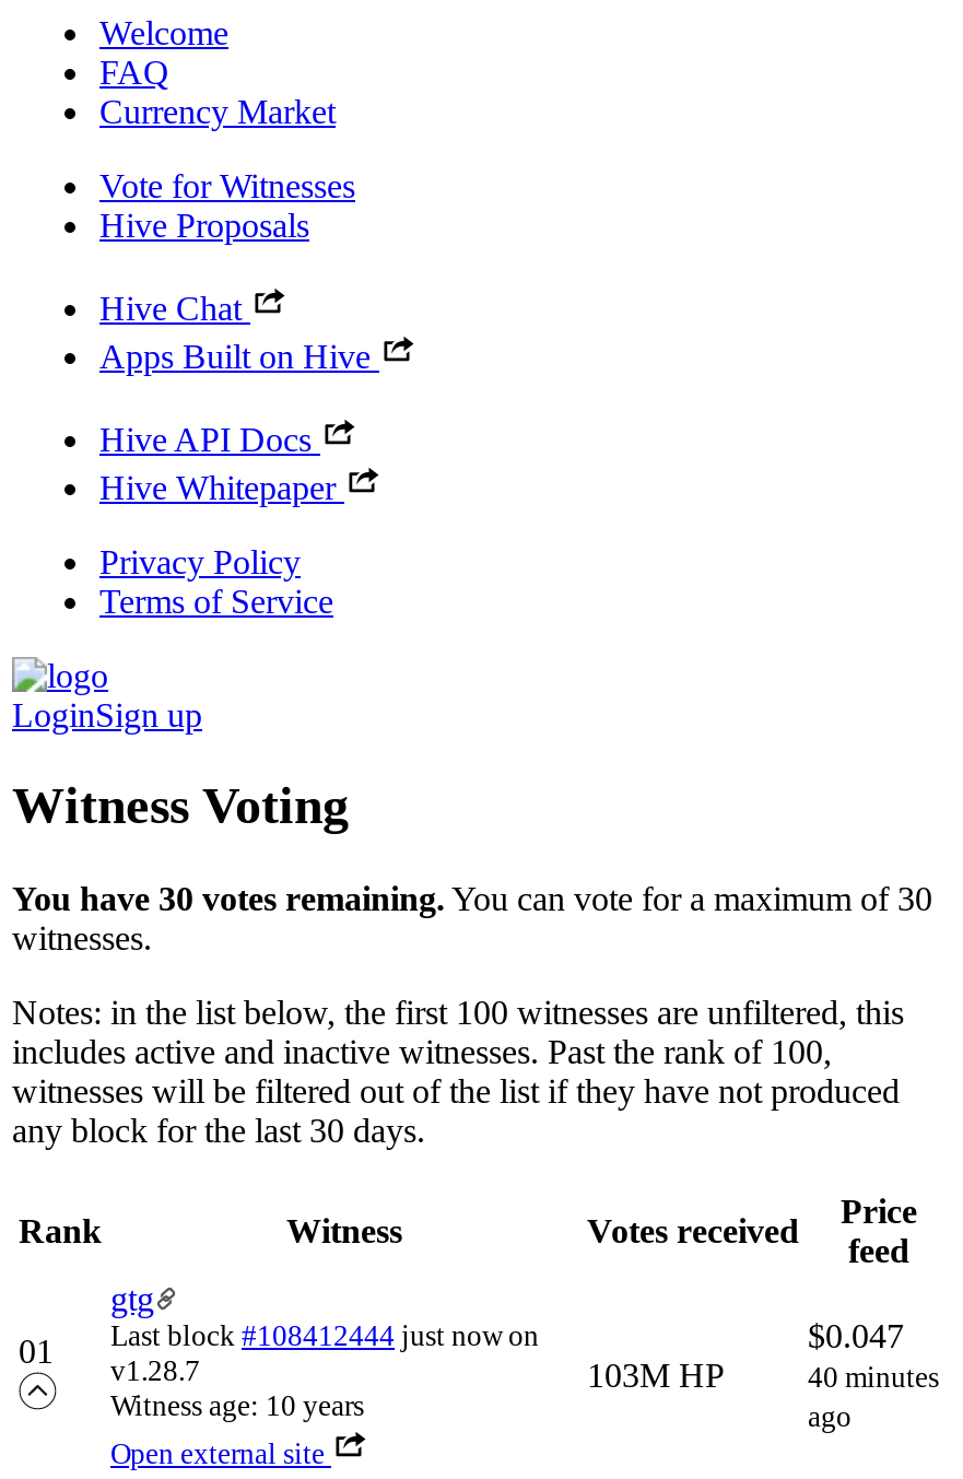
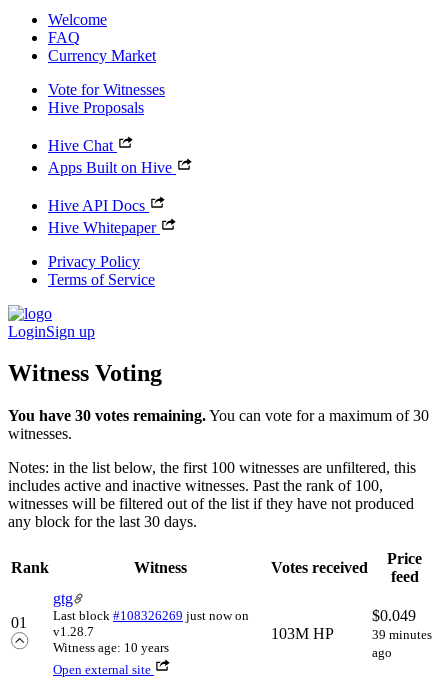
- Last block #108412444 just now on
+ Last block #108326269 just now on

- $0.047
+ $0.049

- 40 minutes
+ 39 minutes
